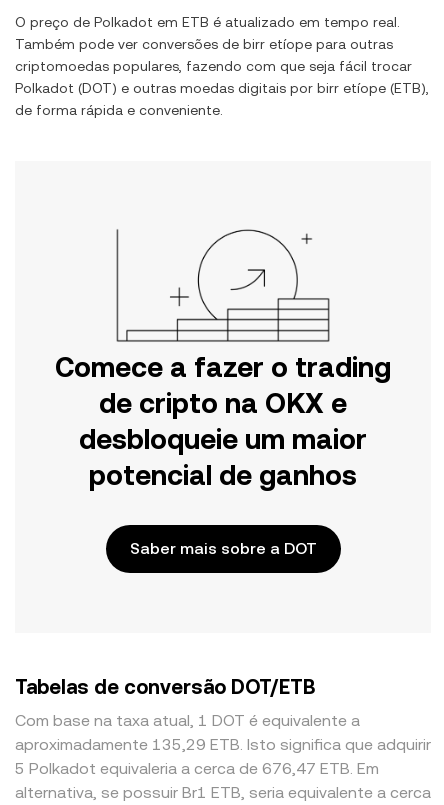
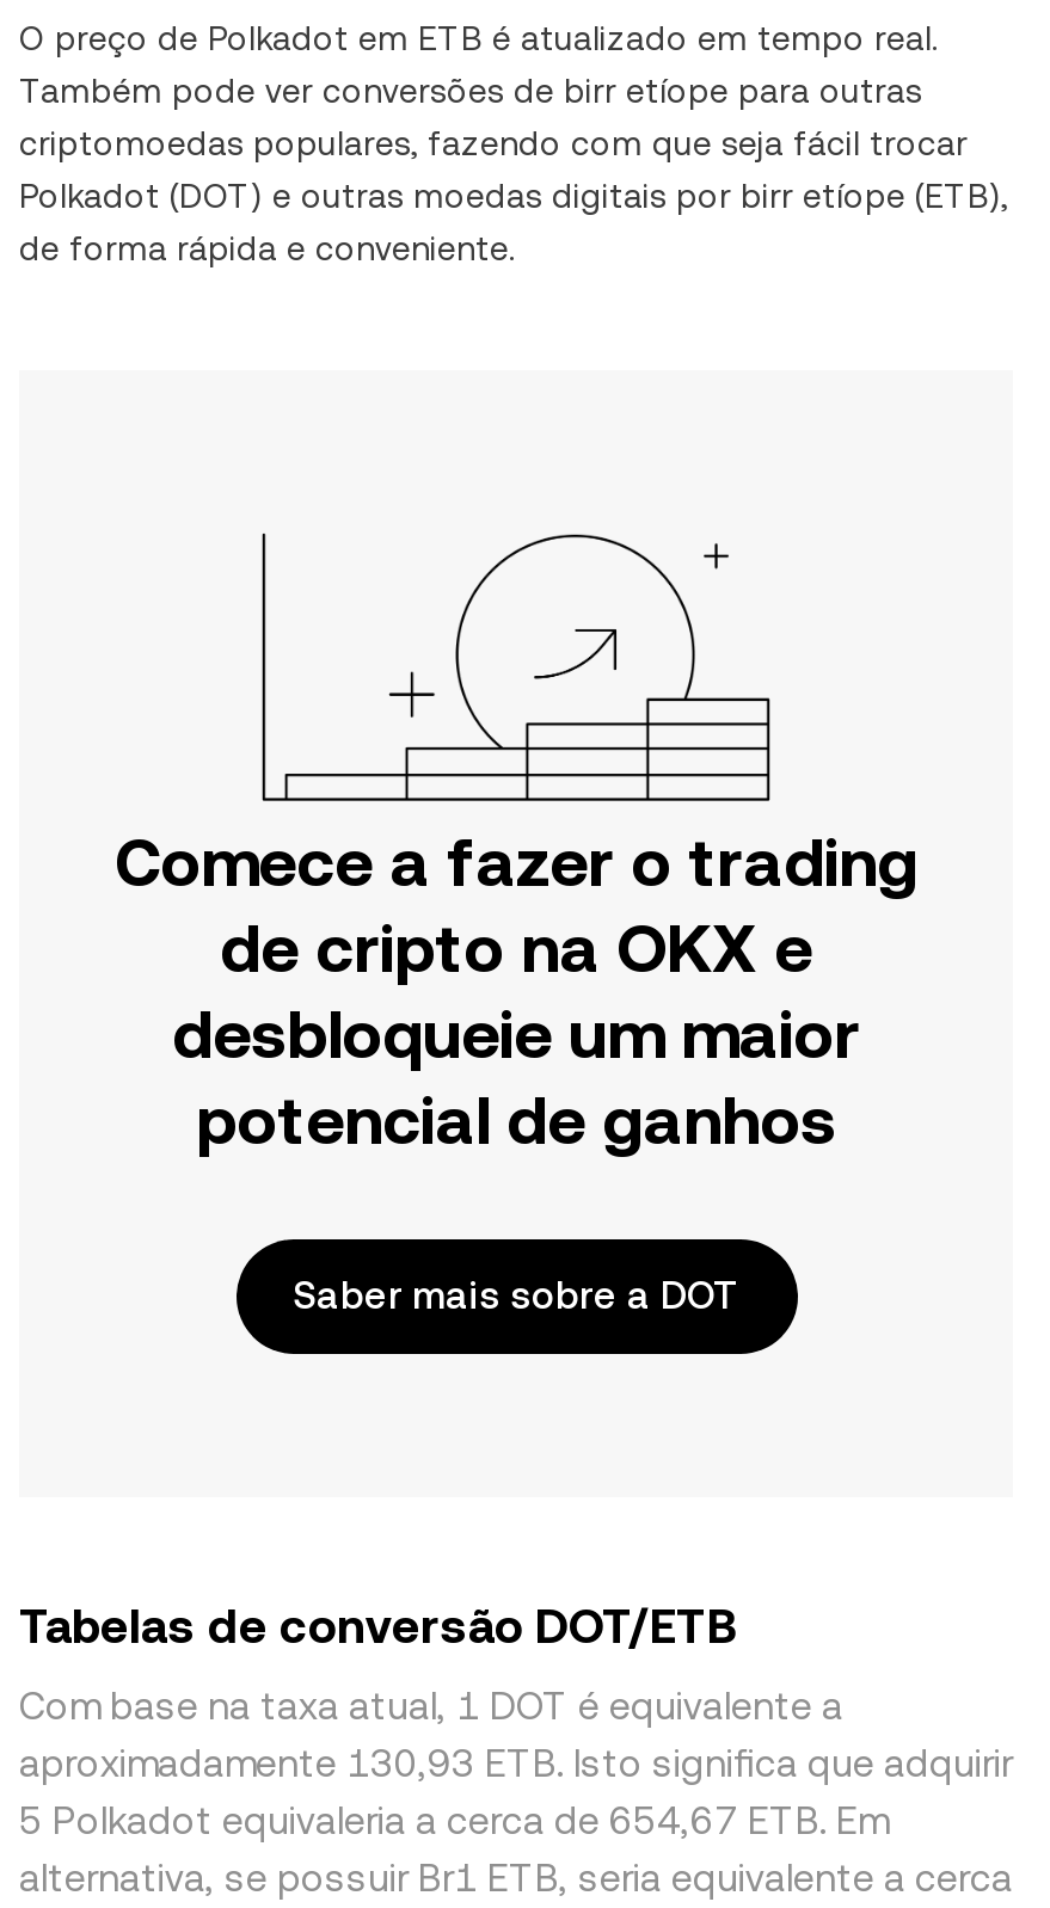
- aproximadamente 135,29 ETB. Isto significa que adquirir
+ aproximadamente 130,93 ETB. Isto significa que adquirir

- 5 Polkadot equivaleria a cerca de 676,47 ETB. Em
+ 5 Polkadot equivaleria a cerca de 654,67 ETB. Em
